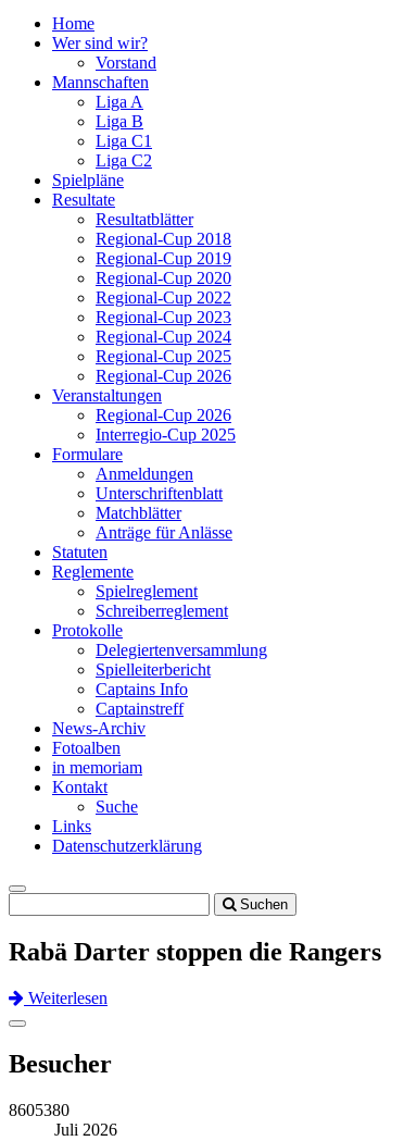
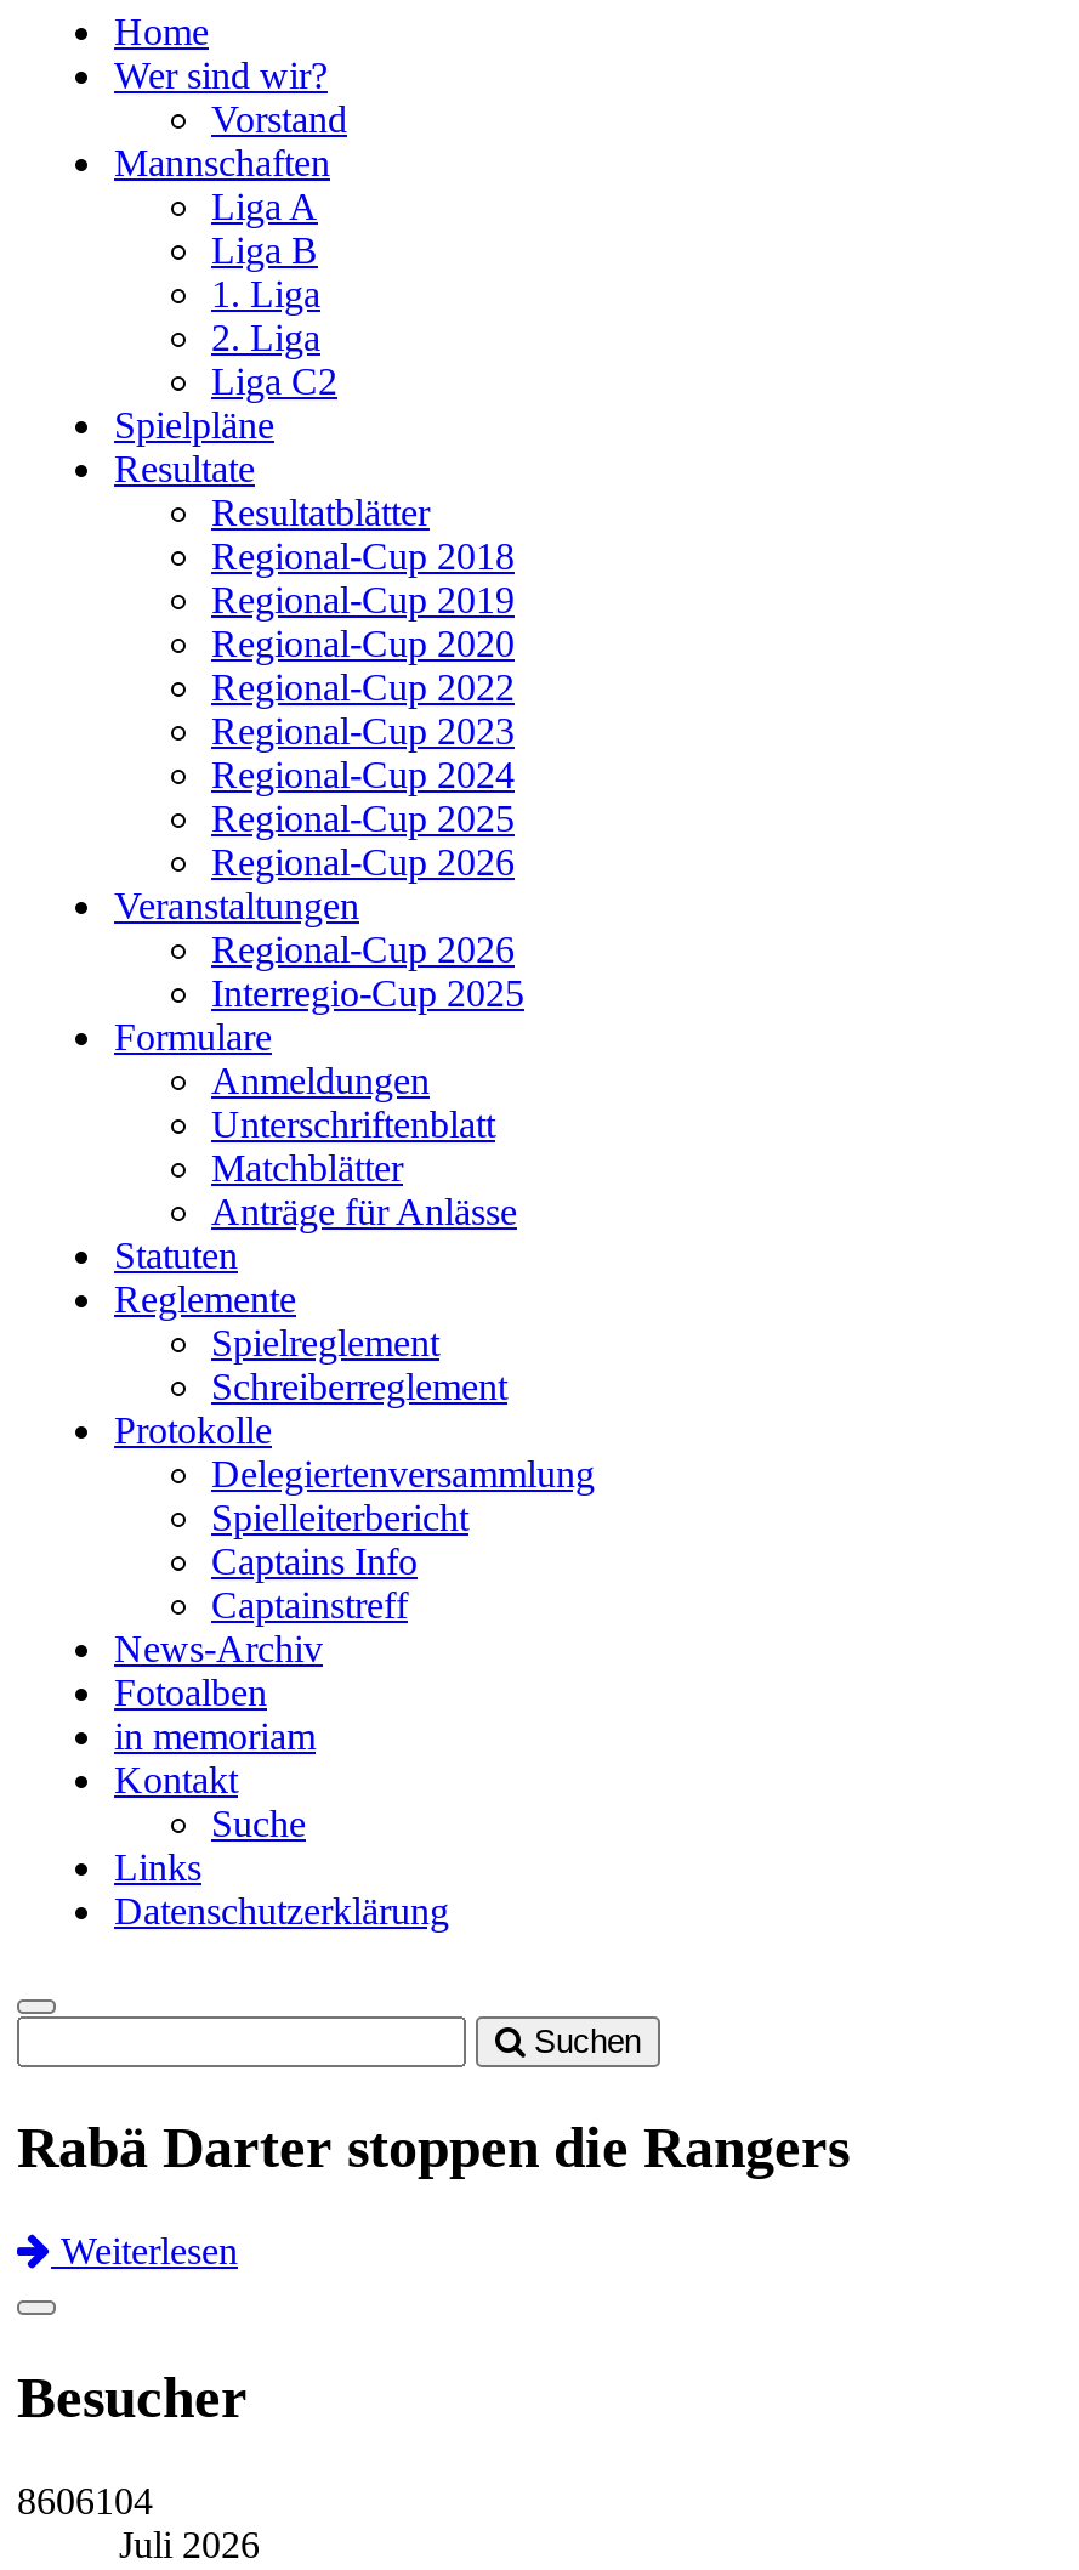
- Liga C1
+ 1. Liga
+ 2. Liga

- 8605380
+ 8606104
